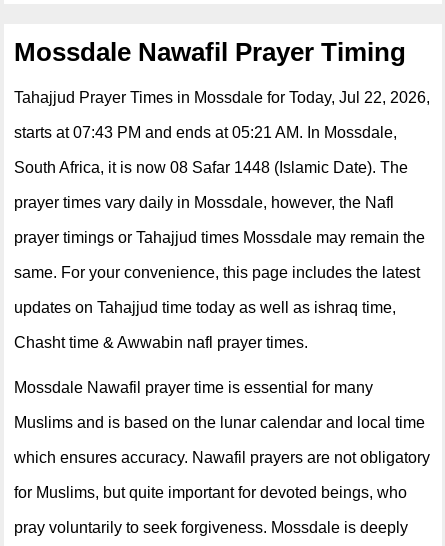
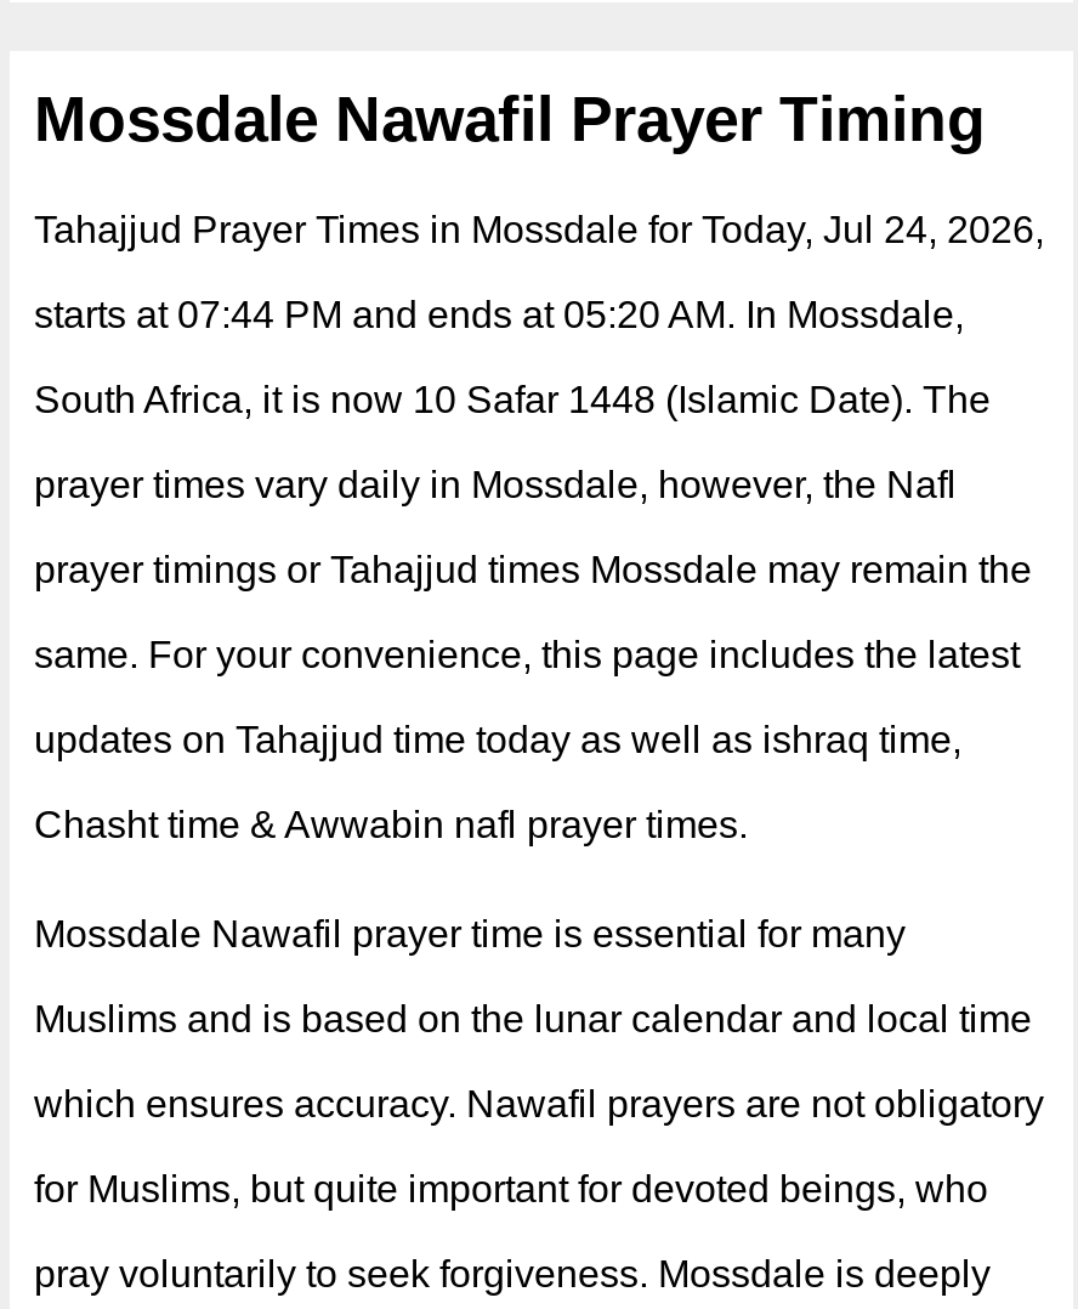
- Tahajjud Prayer Times in Mossdale for Today, Jul 22, 2026,
+ Tahajjud Prayer Times in Mossdale for Today, Jul 24, 2026,

- starts at 07:43 PM and ends at 05:21 AM. In Mossdale,
+ starts at 07:44 PM and ends at 05:20 AM. In Mossdale,

- South Africa, it is now 08 Safar 1448 (Islamic Date). The
+ South Africa, it is now 10 Safar 1448 (Islamic Date). The
